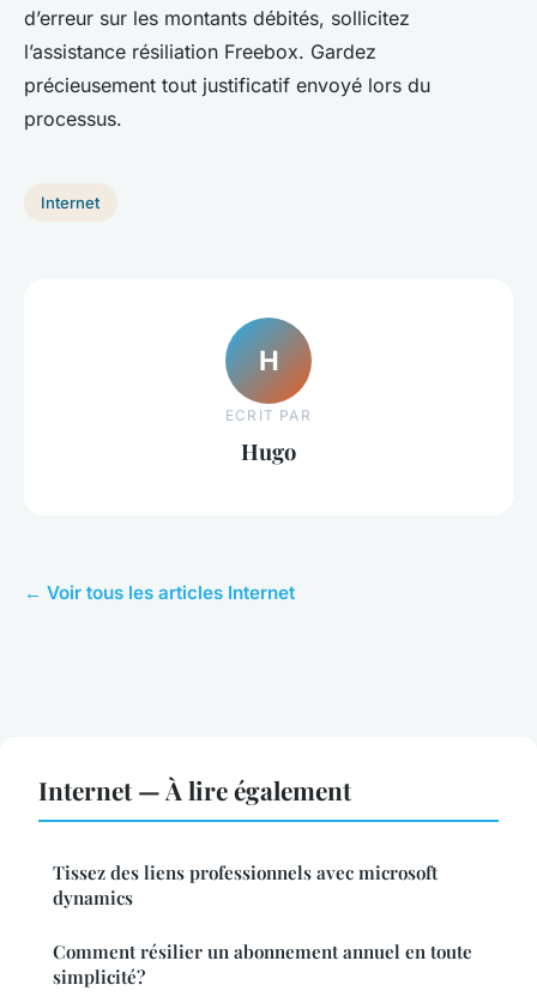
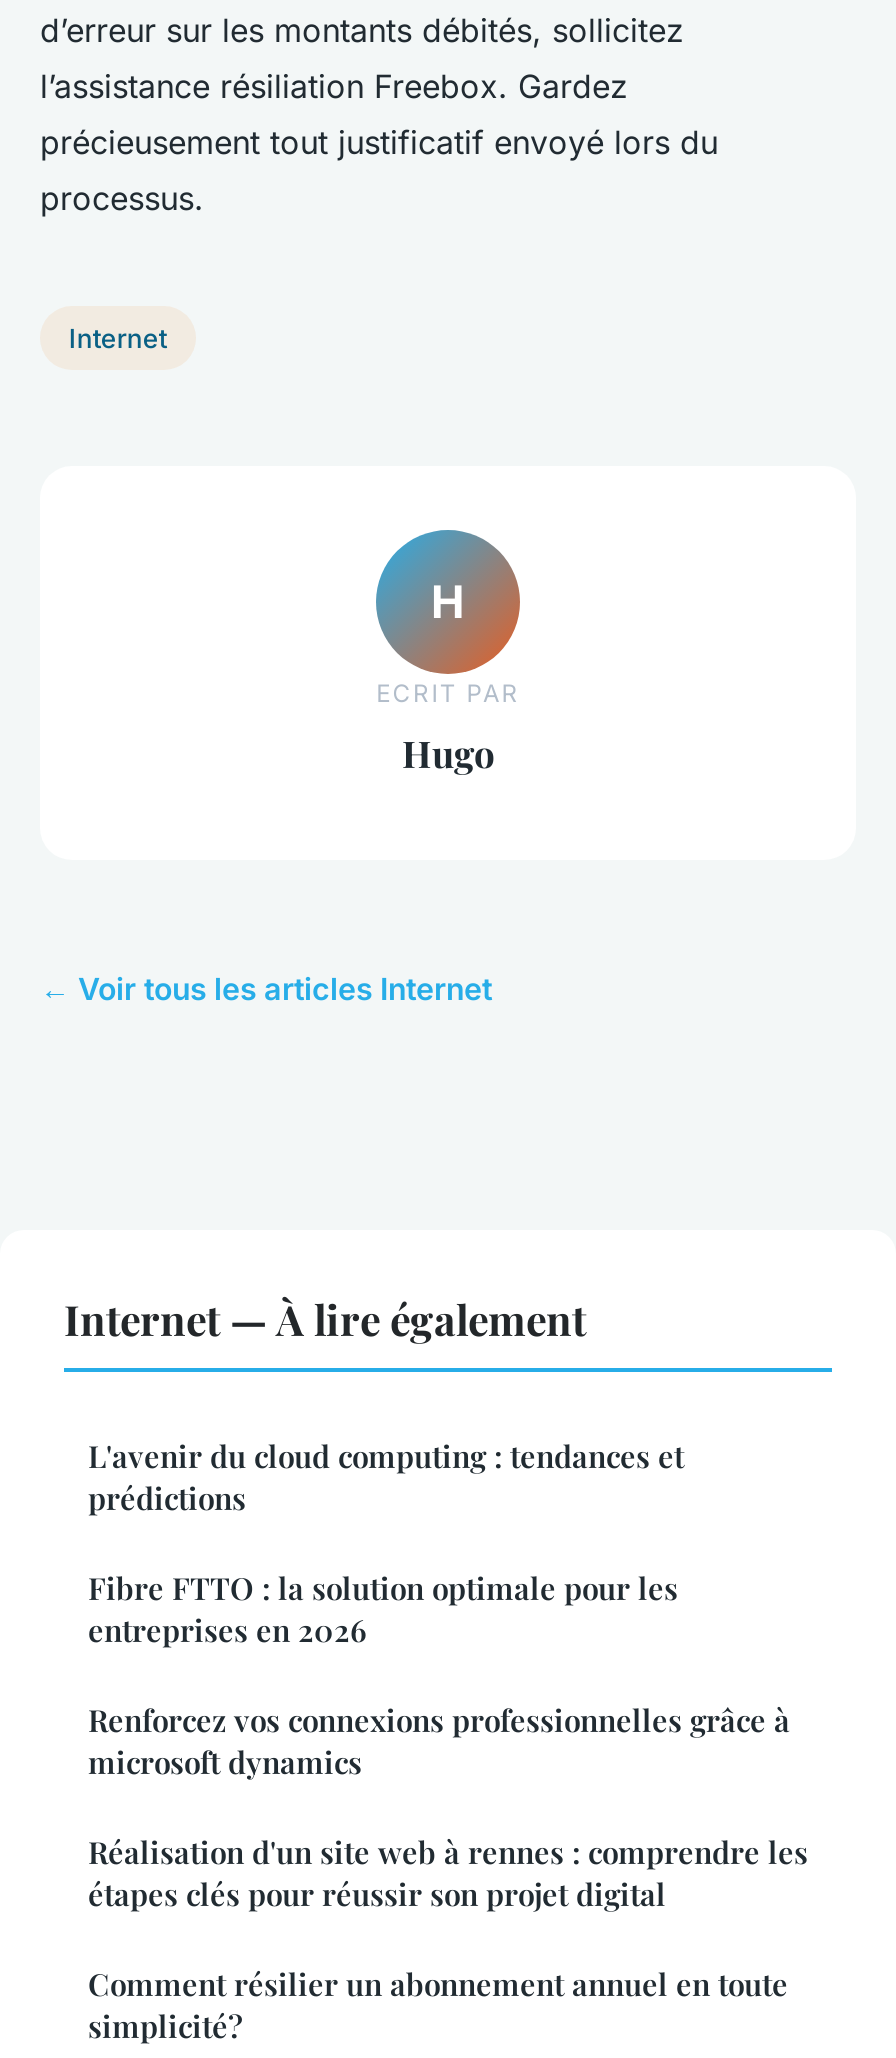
- Tissez des liens professionnels avec microsoft
- dynamics
+ L'avenir du cloud computing : tendances et
+ prédictions
+ Fibre FTTO : la solution optimale pour les
+ entreprises en 2026
+ Renforcez vos connexions professionnelles grâce à
+ microsoft dynamics
+ Réalisation d'un site web à rennes : comprendre les
+ étapes clés pour réussir son projet digital
